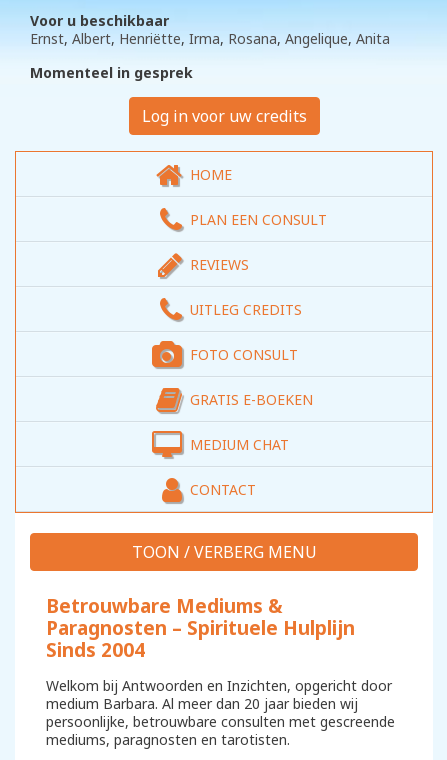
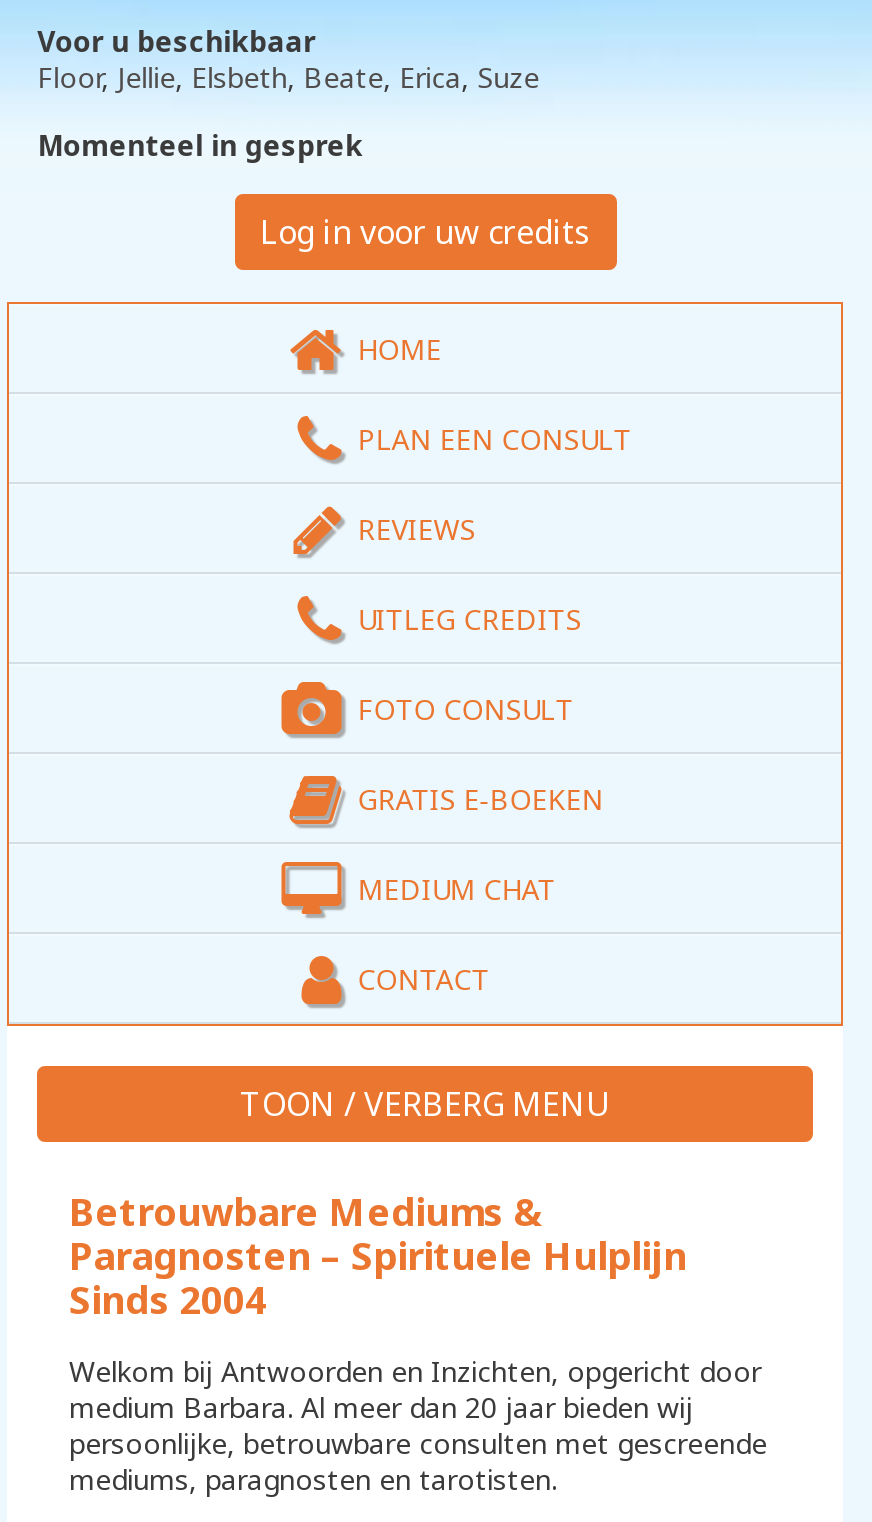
- Ernst Albert Henriëtte Irma Rosana Angelique Anita
+ Floor Jellie Elsbeth Beate Erica Suze
